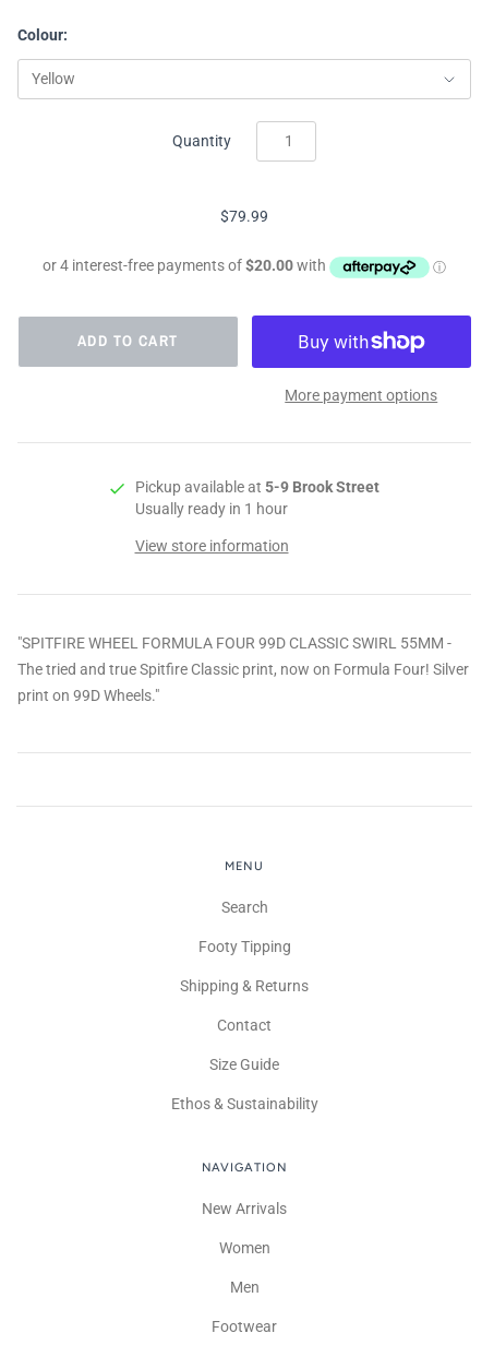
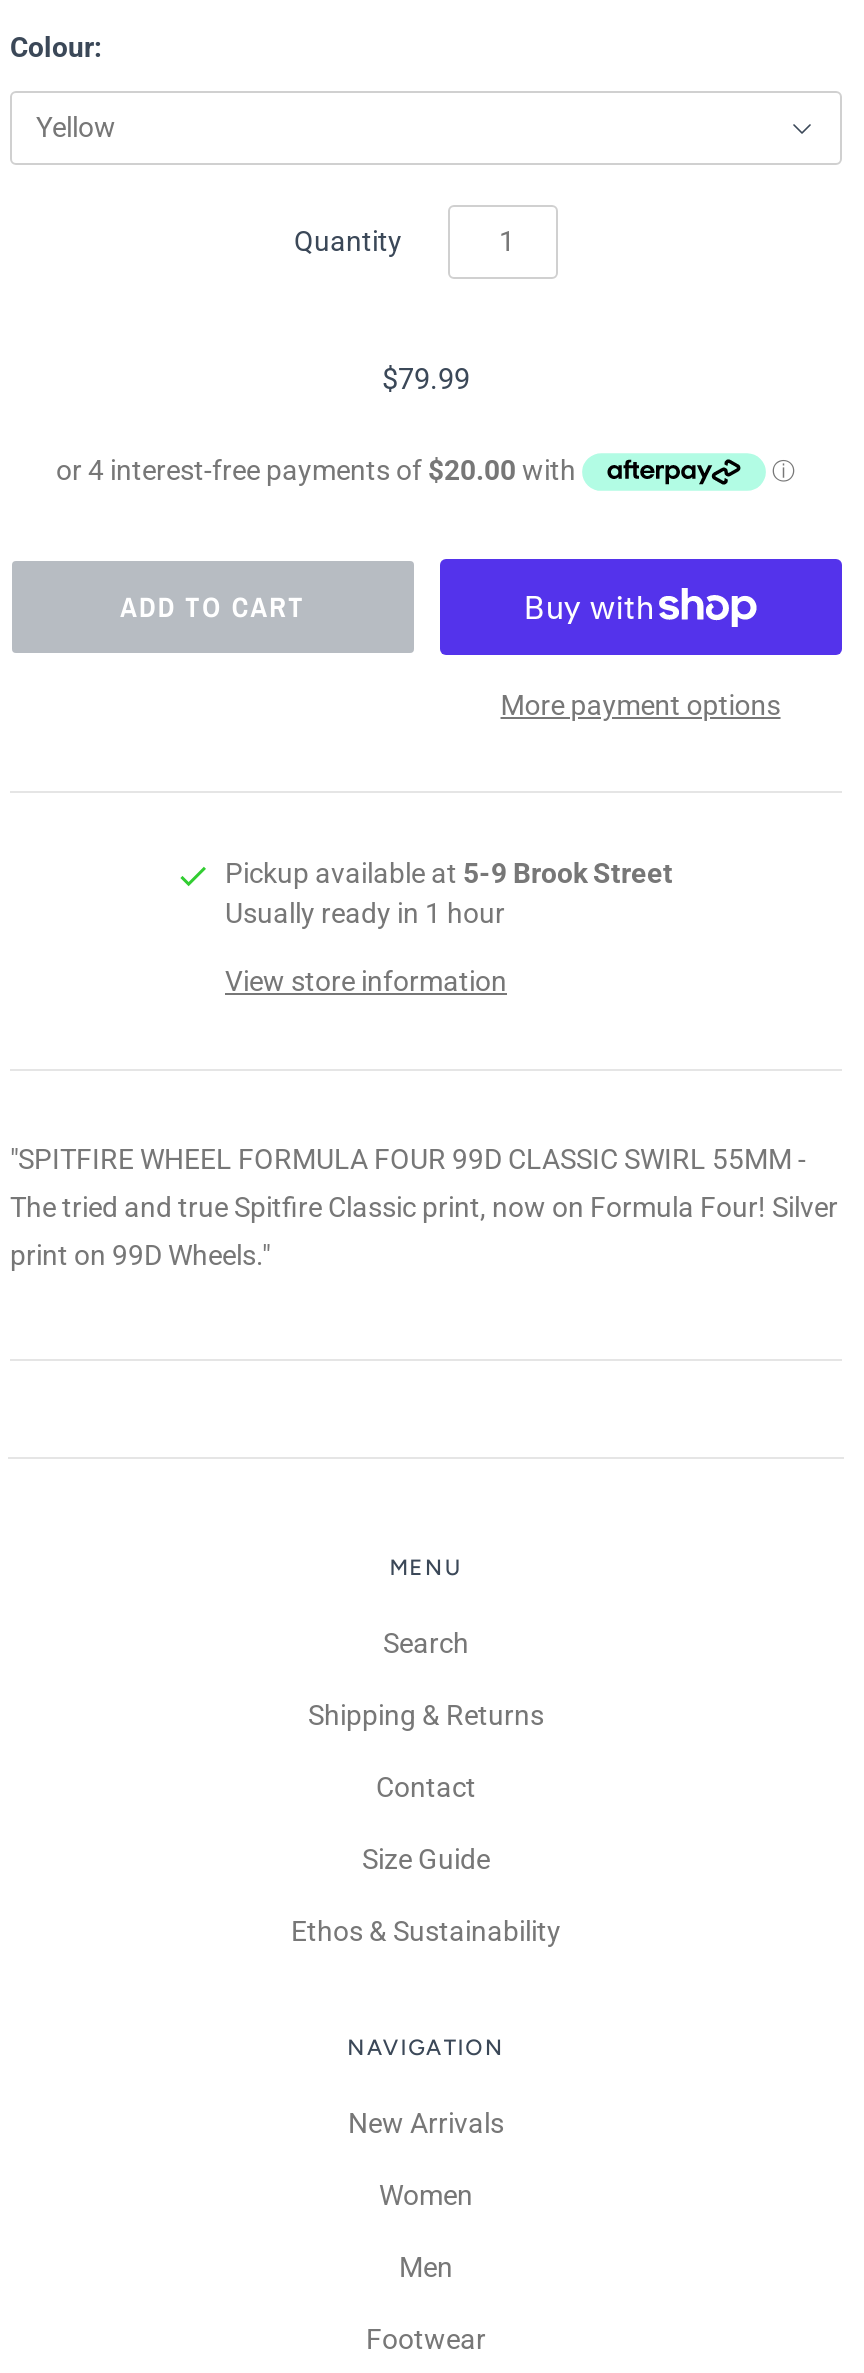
- Footy Tipping
